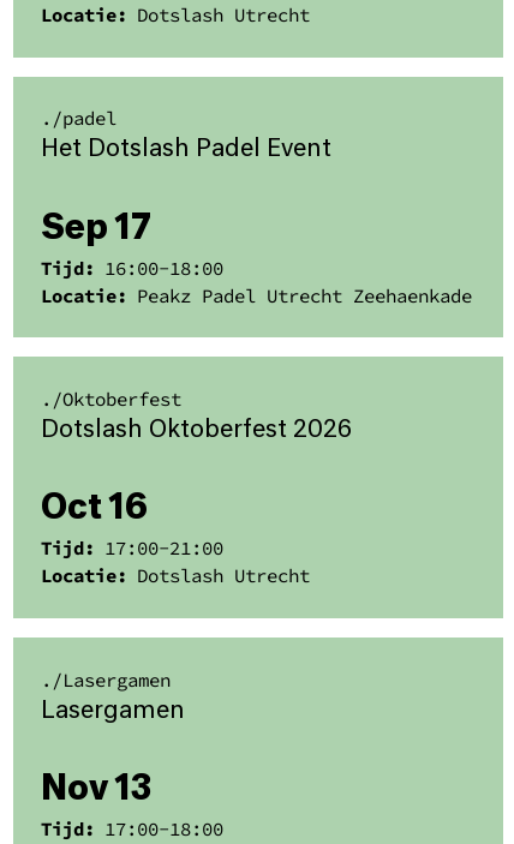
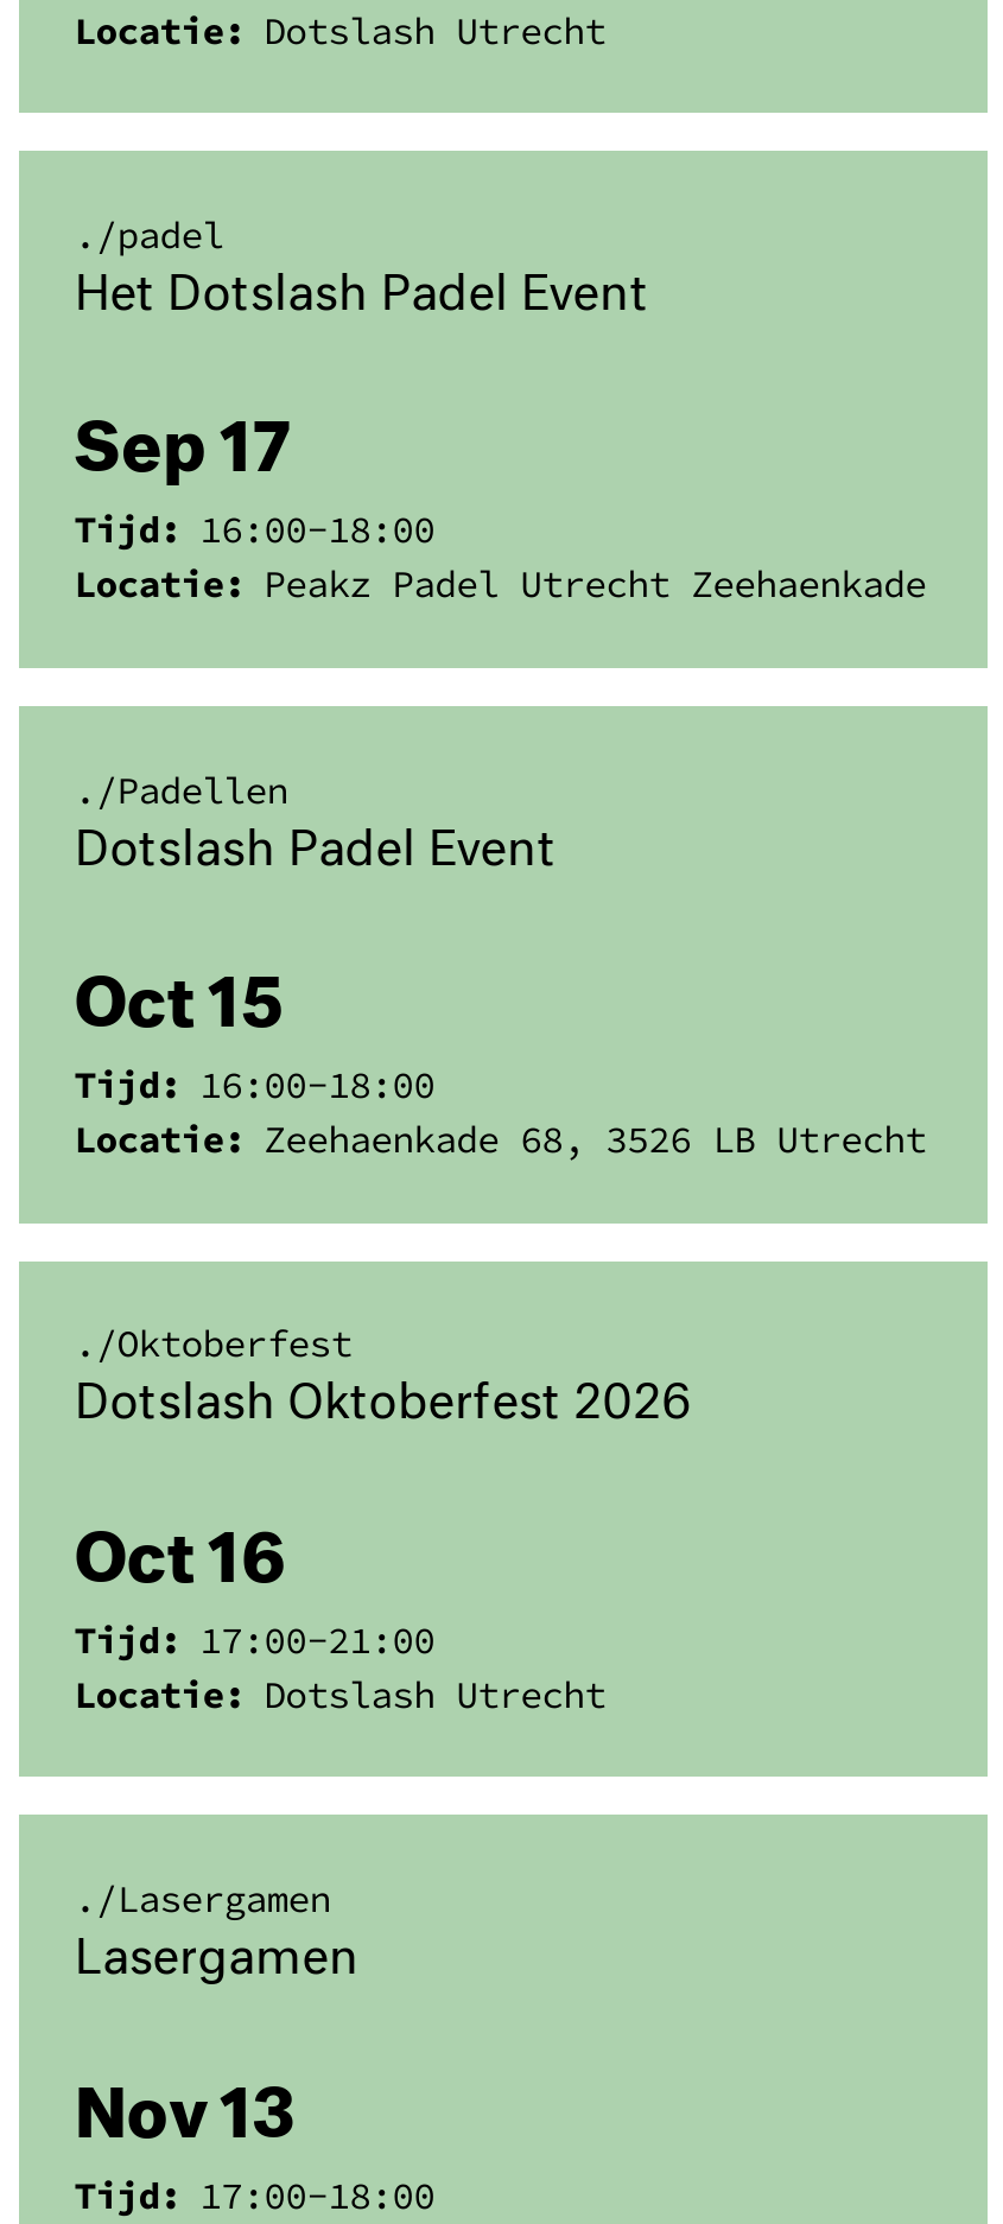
+ ./Padellen
+ Dotslash Padel Event
+ Oct 15
+ Tijd: 16:00-18:00
+ Locatie: Zeehaenkade 68, 3526 LB Utrecht
